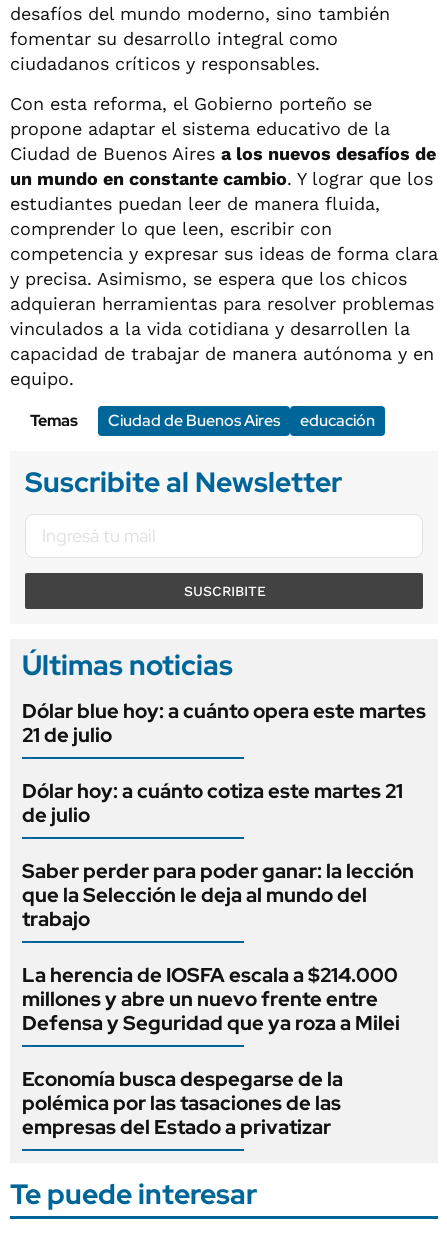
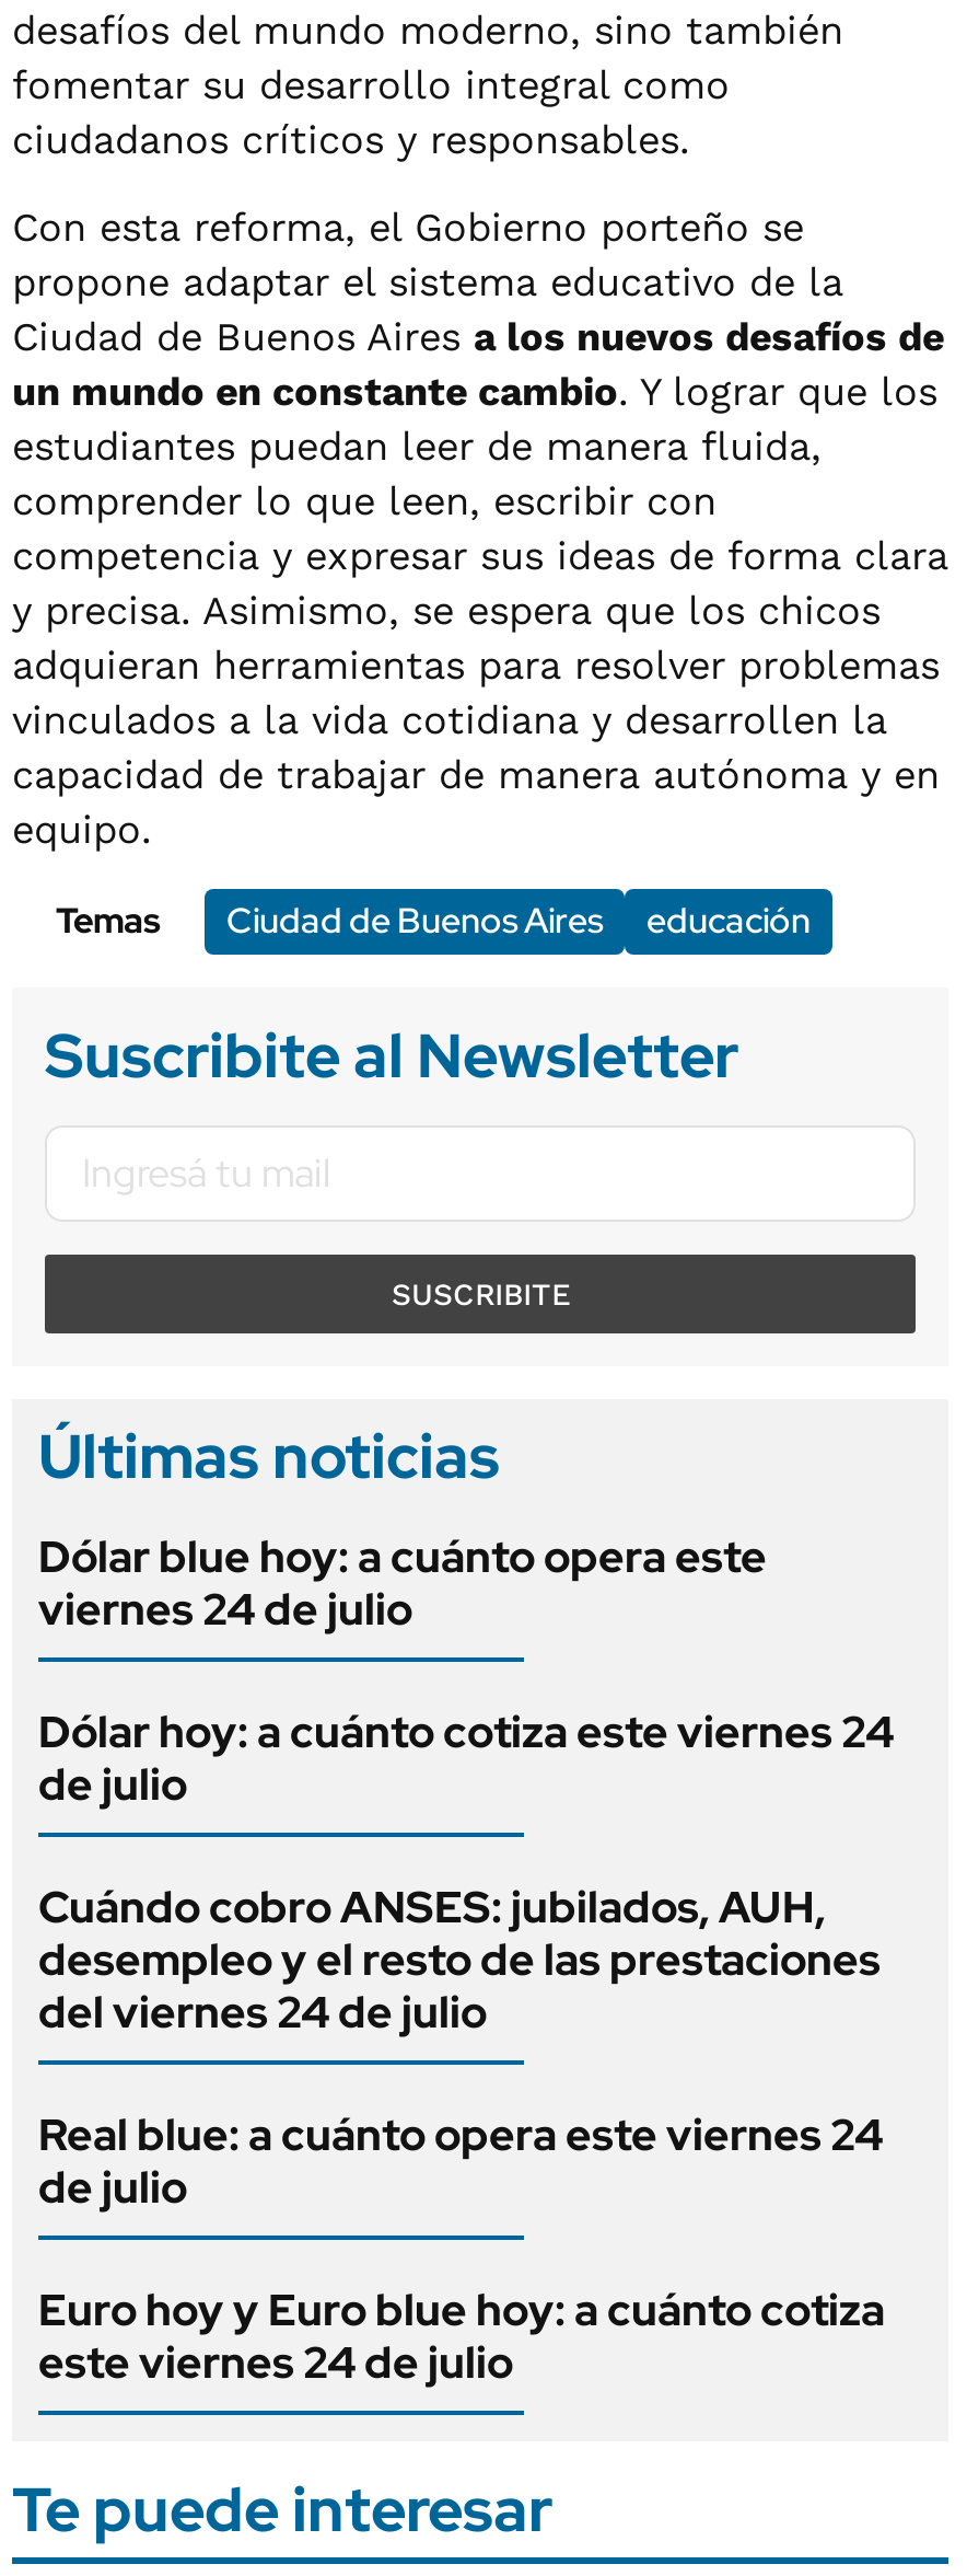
- Dólar blue hoy: a cuánto opera este martes
- 21 de julio
+ Dólar blue hoy: a cuánto opera este
+ viernes 24 de julio

- Dólar hoy: a cuánto cotiza este martes 21
+ Dólar hoy: a cuánto cotiza este viernes 24

- Saber perder para poder ganar: la lección
- que la Selección le deja al mundo del
- trabajo
+ Cuándo cobro ANSES: jubilados, AUH,
+ desempleo y el resto de las prestaciones
+ del viernes 24 de julio

- La herencia de IOSFA escala a $214.000
- millones y abre un nuevo frente entre
- Defensa y Seguridad que ya roza a Milei
+ Real blue: a cuánto opera este viernes 24
+ de julio

- Economía busca despegarse de la
- polémica por las tasaciones de las
- empresas del Estado a privatizar
+ Euro hoy y Euro blue hoy: a cuánto cotiza
+ este viernes 24 de julio
